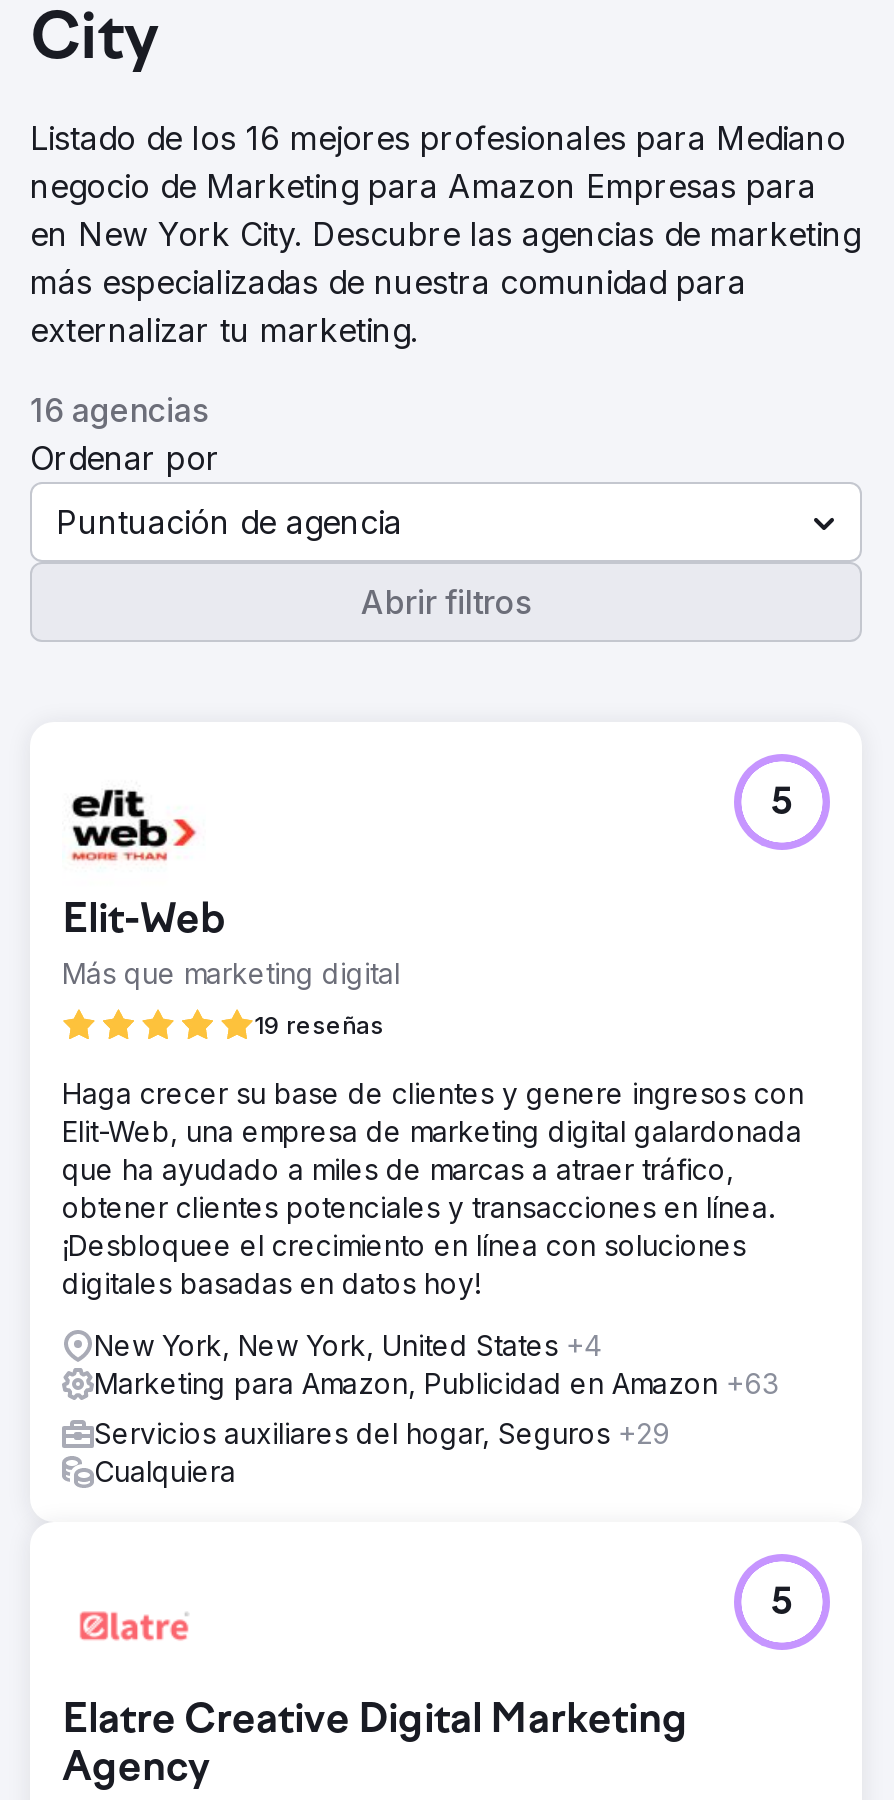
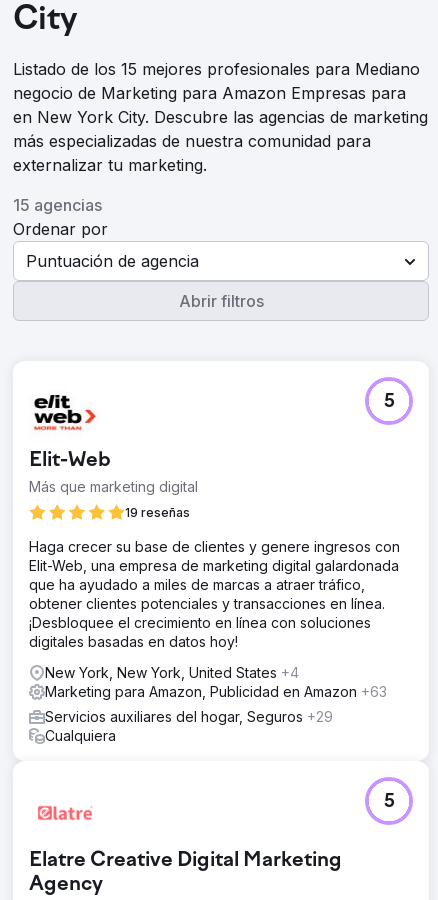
- Listado de los 16 mejores profesionales para Mediano
+ Listado de los 15 mejores profesionales para Mediano

- 16 agencias
+ 15 agencias
